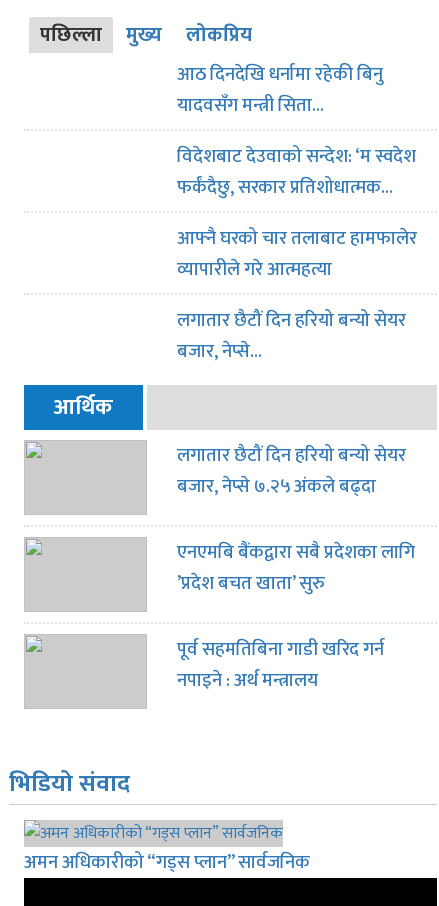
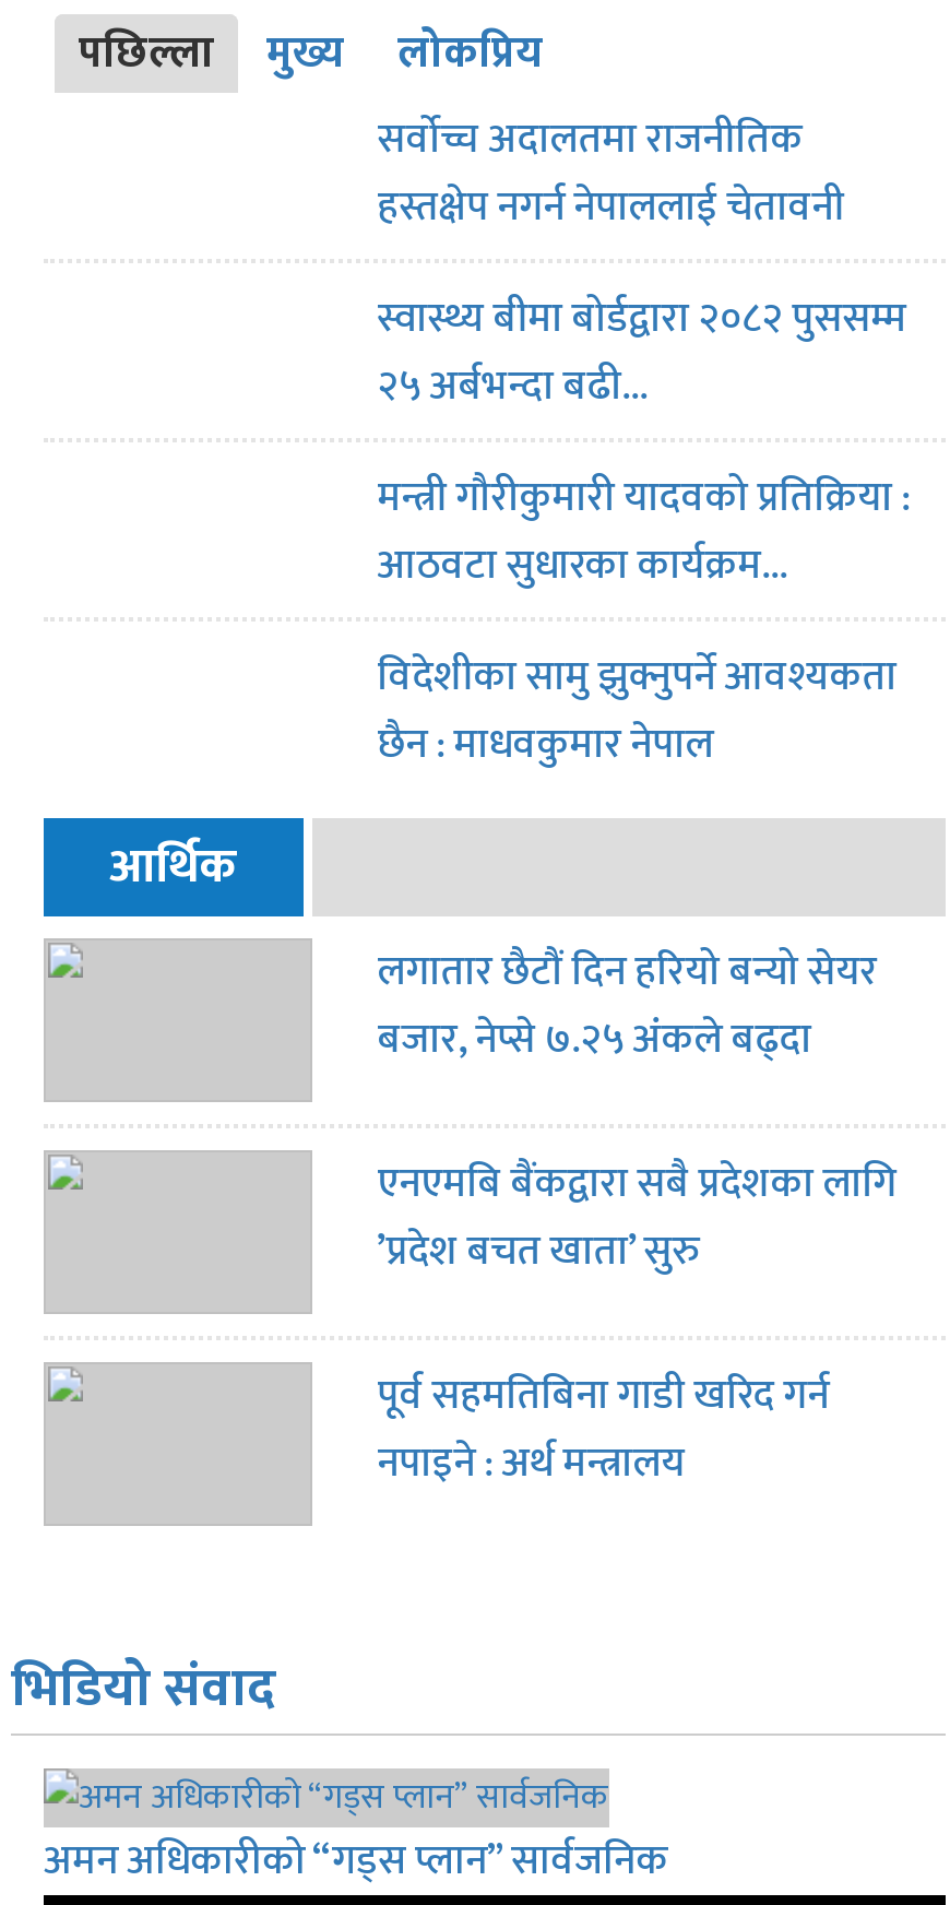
- आठ दिनदेखि धर्नामा रहेकी बिनु
- यादवसँग मन्त्री सिता…
+ सर्वोच्च अदालतमा राजनीतिक
+ हस्तक्षेप नगर्न नेपाललाई चेतावनी

- विदेशबाट देउवाको सन्देश: ‘म स्वदेश
- फर्कंदैछु, सरकार प्रतिशोधात्मक…
+ स्वास्थ्य बीमा बोर्डद्वारा २०८२ पुससम्म
+ २५ अर्बभन्दा बढी…

- आफ्नै घरको चार तलाबाट हामफालेर
- व्यापारीले गरे आत्महत्या
+ मन्त्री गौरीकुमारी यादवको प्रतिक्रिया :
+ आठवटा सुधारका कार्यक्रम…

- लगातार छैटौं दिन हरियो बन्यो सेयर
- बजार, नेप्से…
+ विदेशीका सामु झुक्नुपर्ने आवश्यकता
+ छैन : माधवकुमार नेपाल
